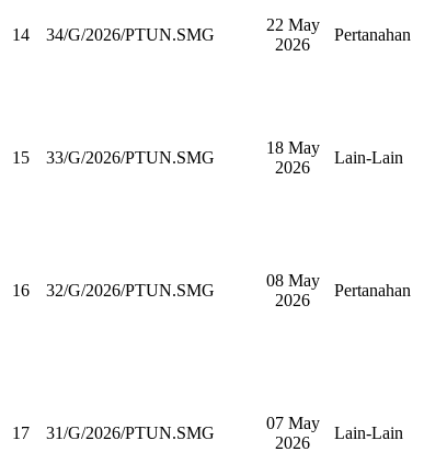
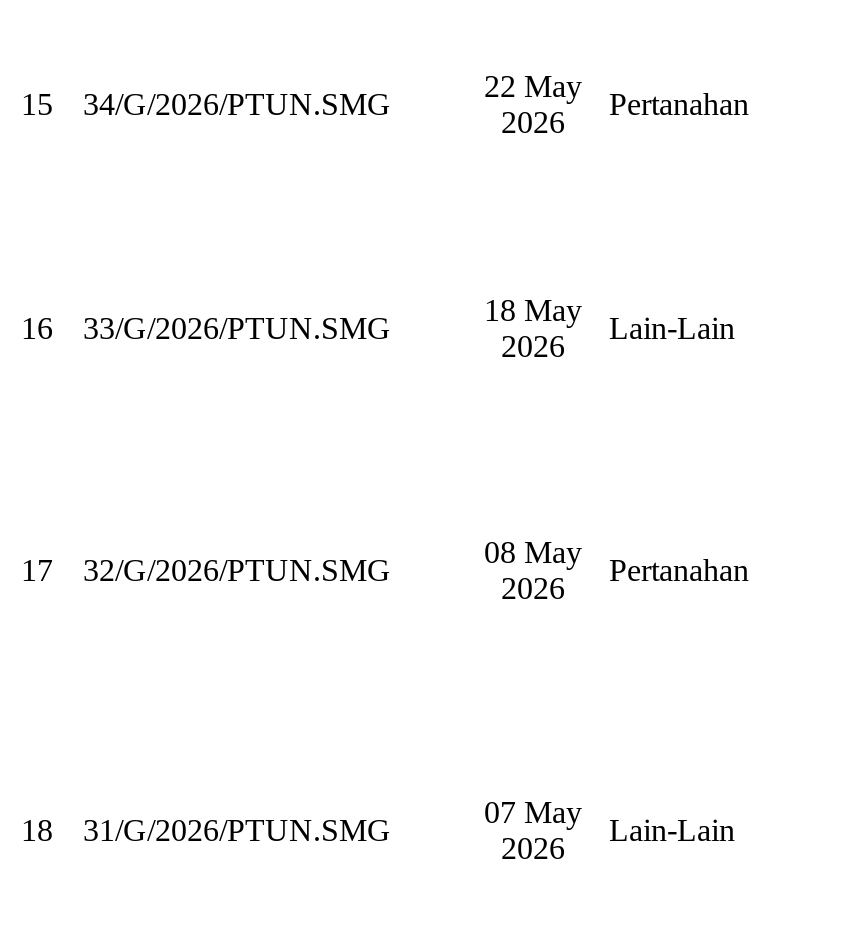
- 14 34/G/2026/PTUN.SMG
+ 15 34/G/2026/PTUN.SMG

- 15 33/G/2026/PTUN.SMG
+ 16 33/G/2026/PTUN.SMG

- 16 32/G/2026/PTUN.SMG
+ 17 32/G/2026/PTUN.SMG

- 17 31/G/2026/PTUN.SMG
+ 18 31/G/2026/PTUN.SMG
